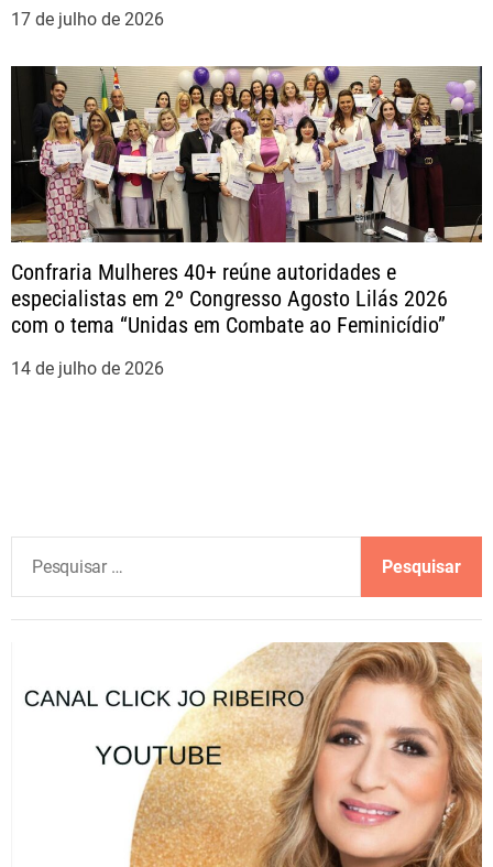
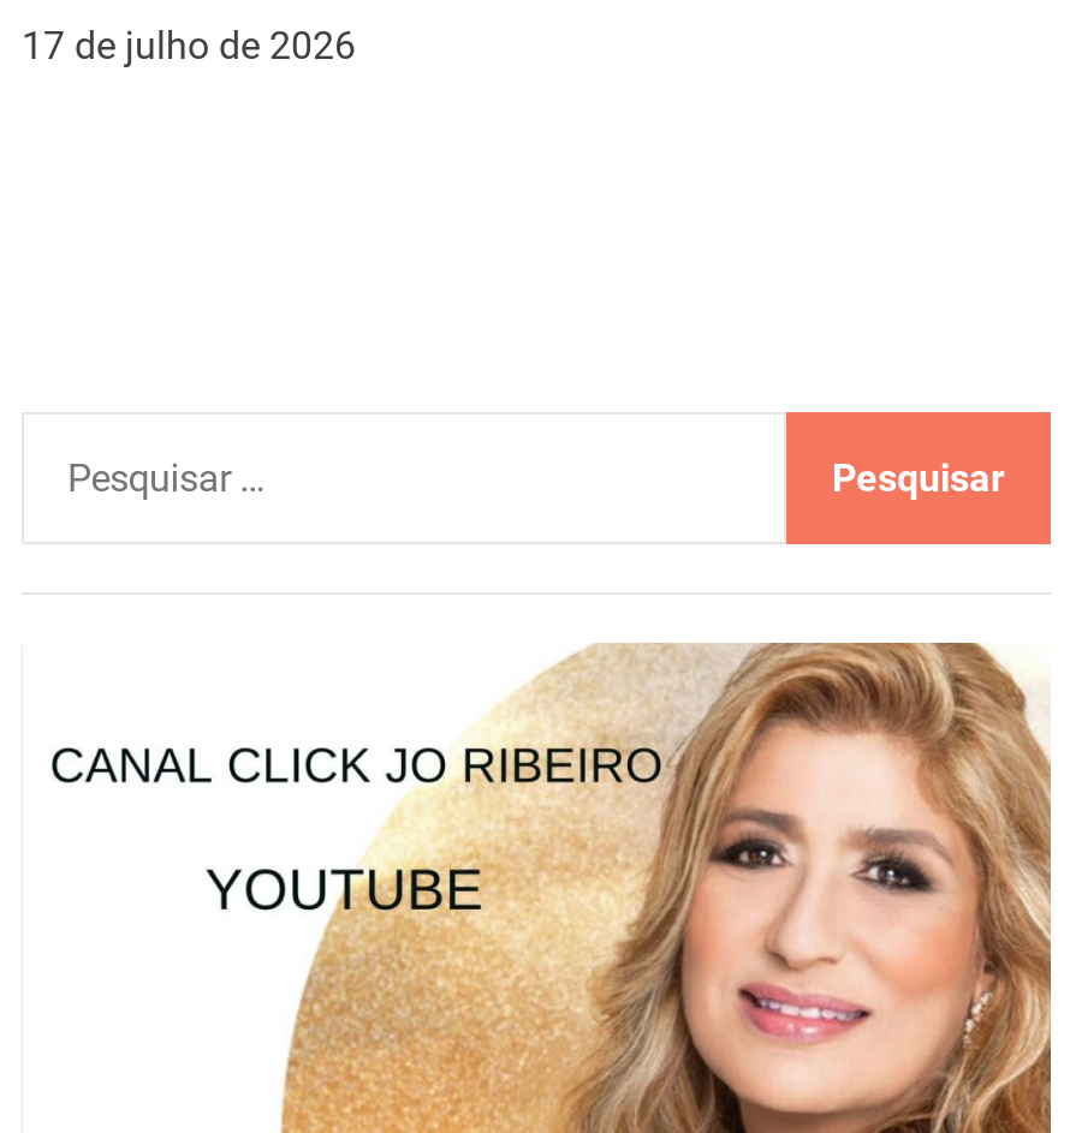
- [image]
- Confraria Mulheres 40+ reúne autoridades e
- especialistas em 2º Congresso Agosto Lilás 2026
- com o tema “Unidas em Combate ao Feminicídio”
- 14 de julho de 2026
